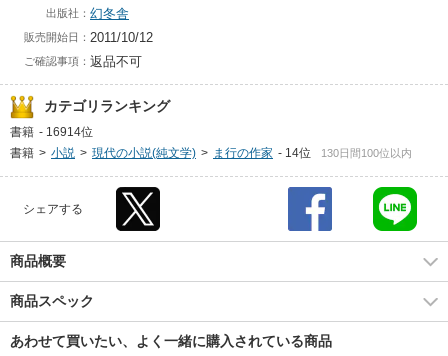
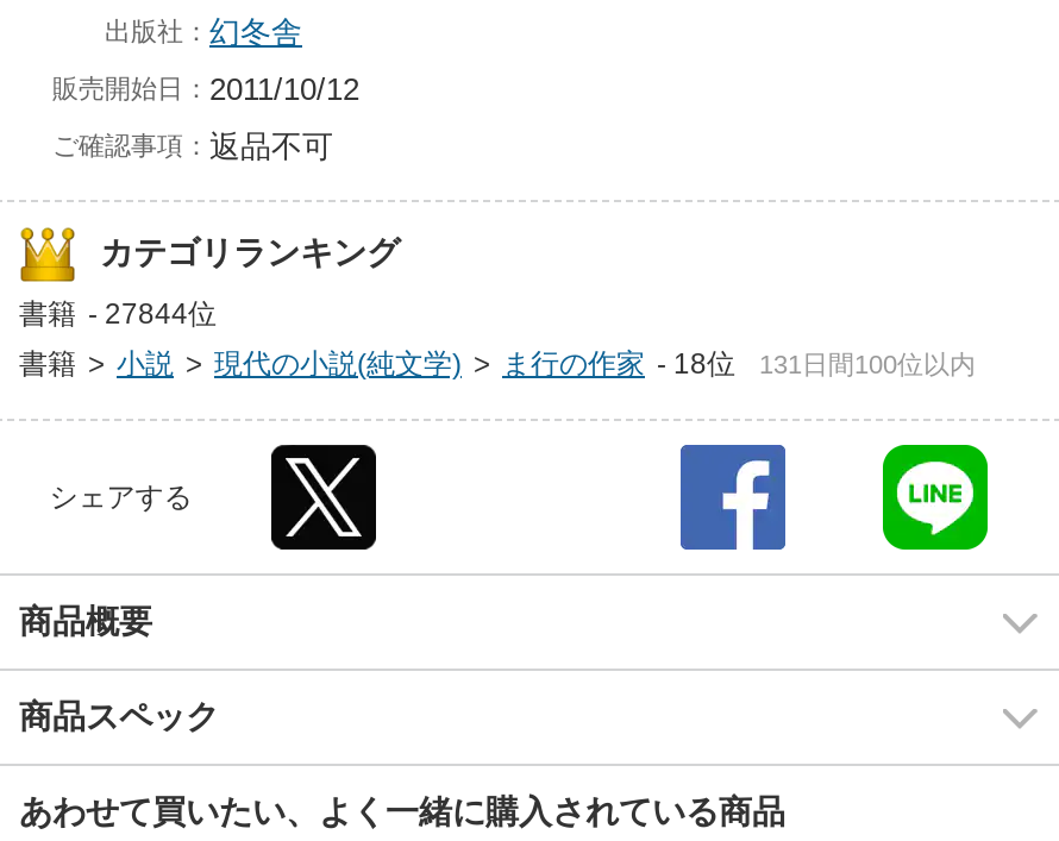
- 書籍 - 16914位
+ 書籍 - 27844位

- 書籍 > 小説 > 現代の小説(純文学) > ま行の作家 - 14位
+ 書籍 > 小説 > 現代の小説(純文学) > ま行の作家 - 18位

- 130日間100位以内
+ 131日間100位以内
